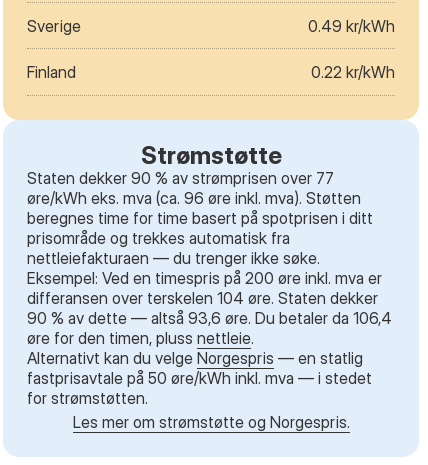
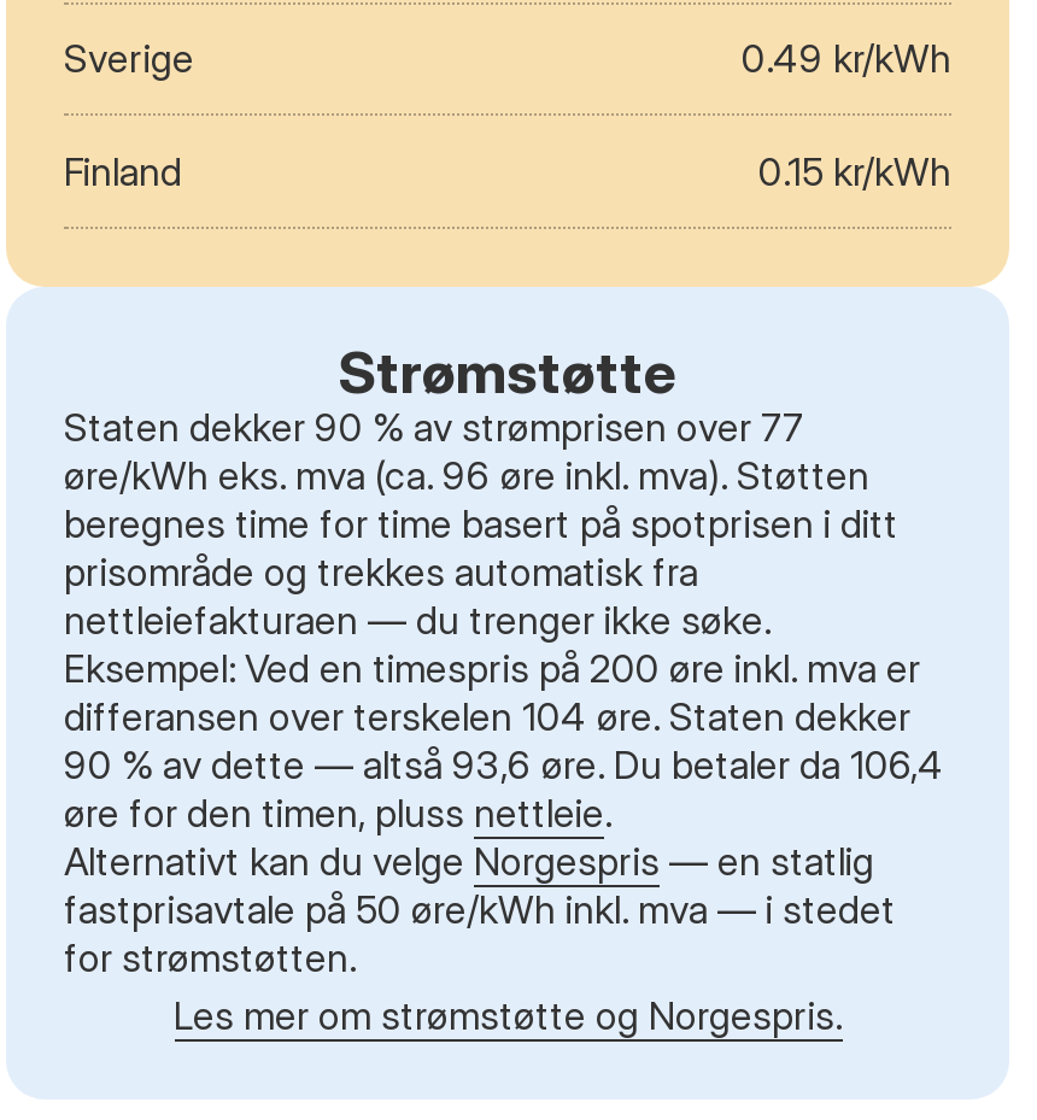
- 0.22 kr/kWh
+ 0.15 kr/kWh
